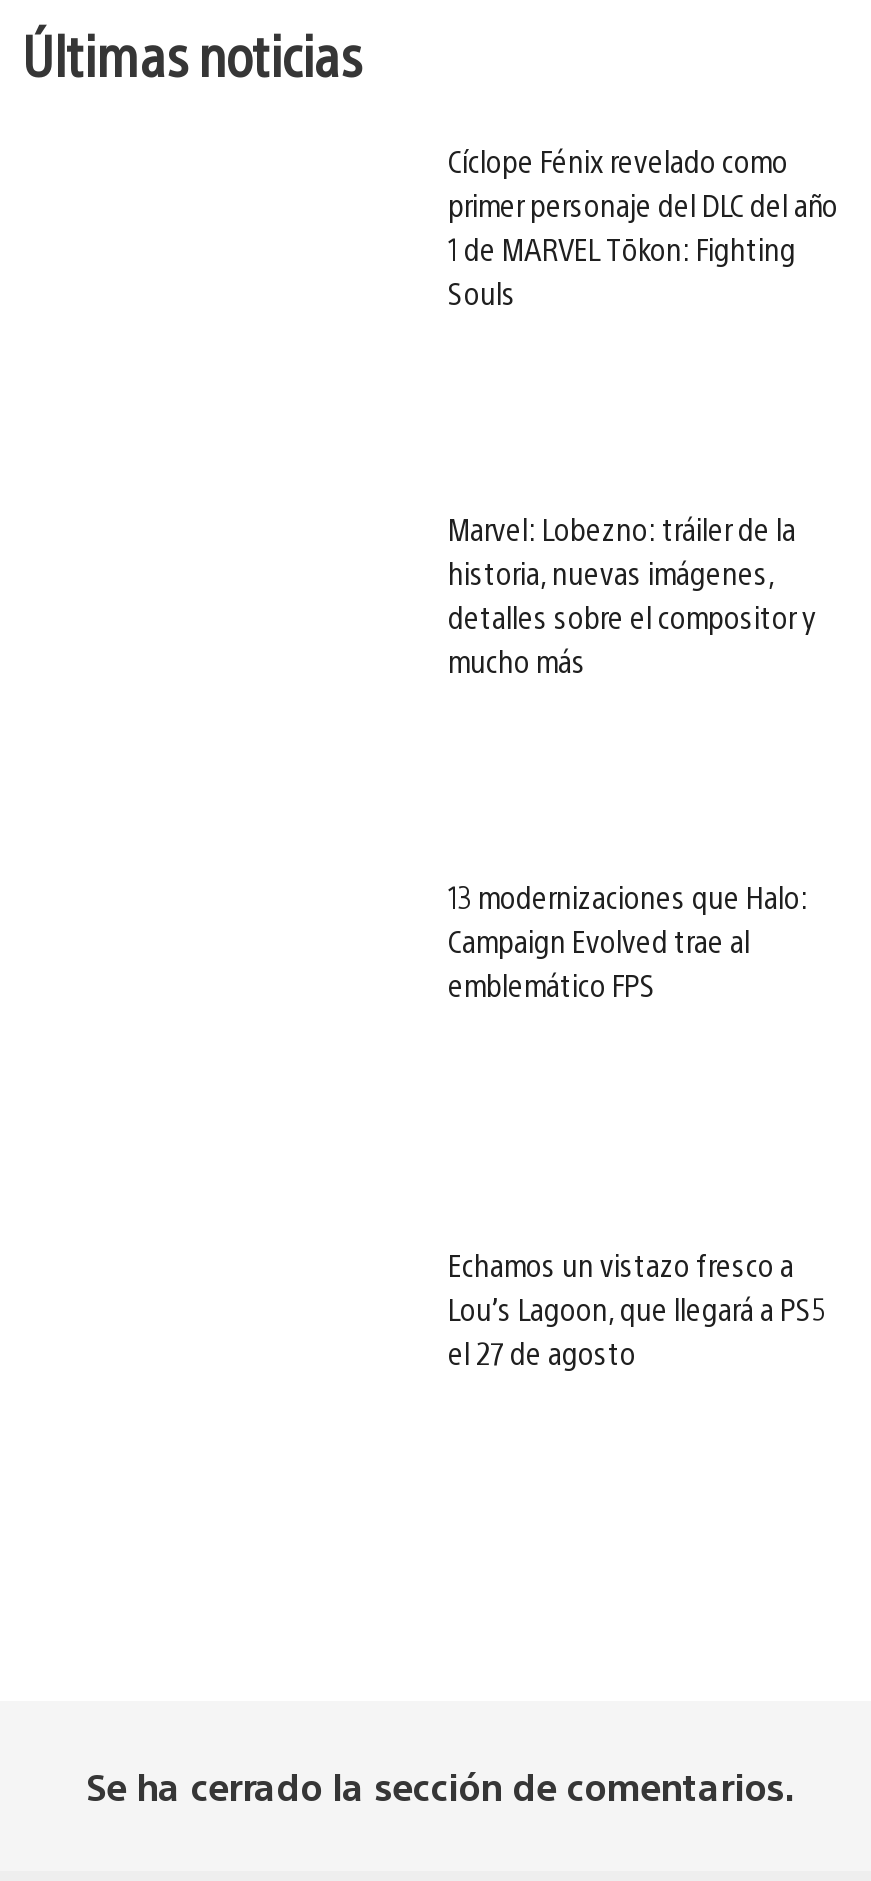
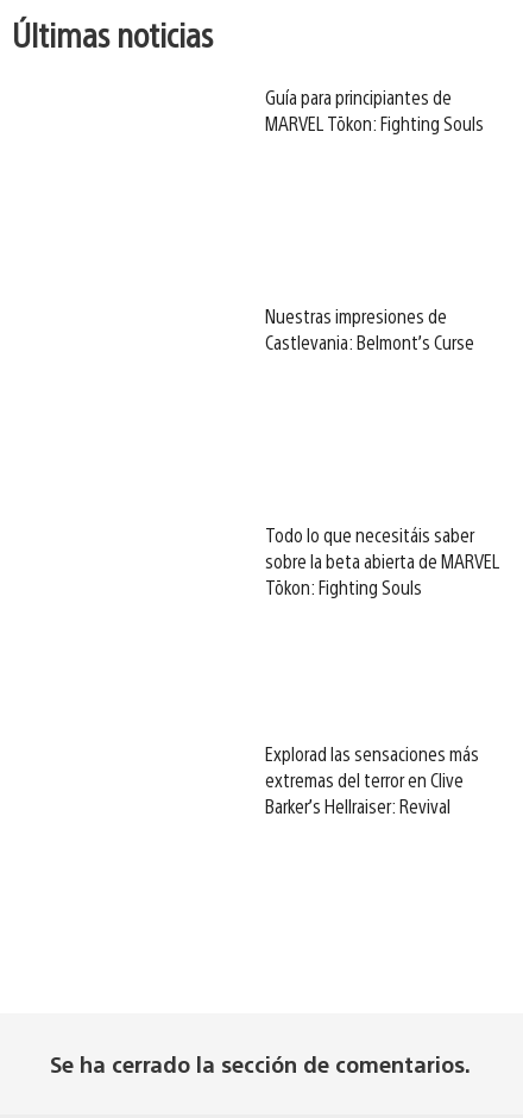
- Cíclope Fénix revelado como
- primer personaje del DLC del año
- 1 de MARVEL Tōkon: Fighting
- Souls
+ Guía para principiantes de
+ MARVEL Tōkon: Fighting Souls

- Marvel: Lobezno: tráiler de la
- historia, nuevas imágenes,
- detalles sobre el compositor y
- mucho más
+ Nuestras impresiones de
+ Castlevania: Belmont’s Curse

- 13 modernizaciones que Halo:
- Campaign Evolved trae al
- emblemático FPS
+ Todo lo que necesitáis saber
+ sobre la beta abierta de MARVEL
+ Tōkon: Fighting Souls

- Echamos un vistazo fresco a
- Lou’s Lagoon, que llegará a PS5
- el 27 de agosto
+ Explorad las sensaciones más
+ extremas del terror en Clive
+ Barker’s Hellraiser: Revival
